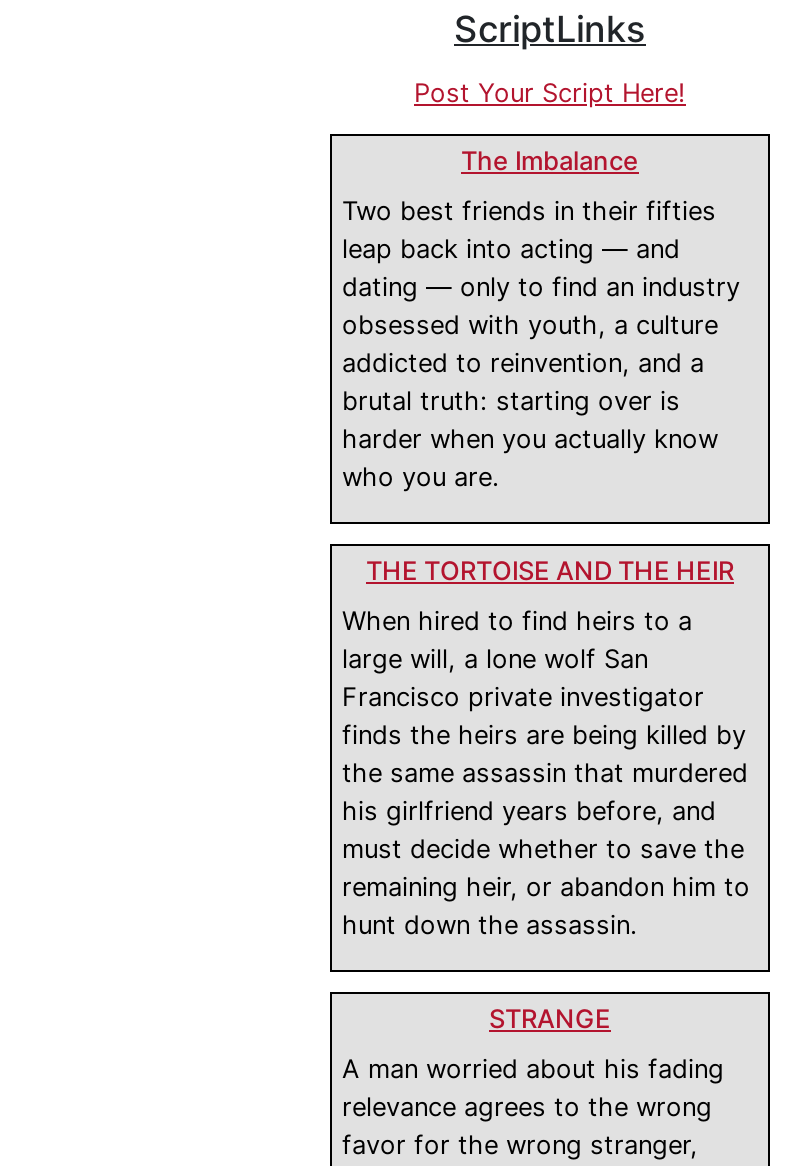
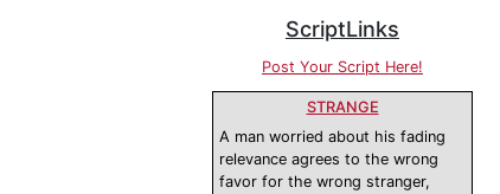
- The Imbalance
- Two best friends in their fifties
- leap back into acting — and
- dating — only to find an industry
- obsessed with youth, a culture
- addicted to reinvention, and a
- brutal truth: starting over is
- harder when you actually know
- who you are.
- THE TORTOISE AND THE HEIR
- When hired to find heirs to a
- large will, a lone wolf San
- Francisco private investigator
- finds the heirs are being killed by
- the same assassin that murdered
- his girlfriend years before, and
- must decide whether to save the
- remaining heir, or abandon him to
- hunt down the assassin.
